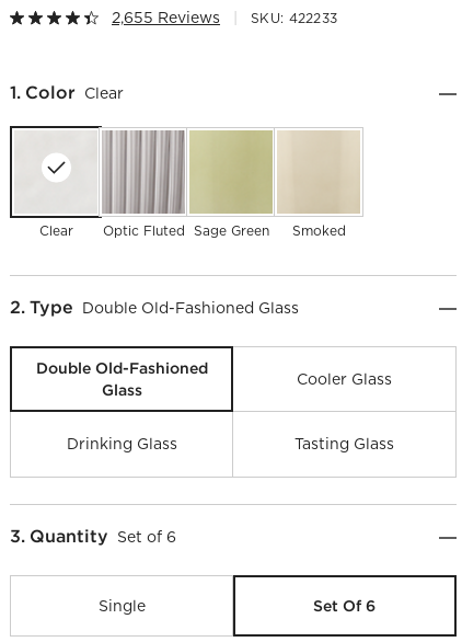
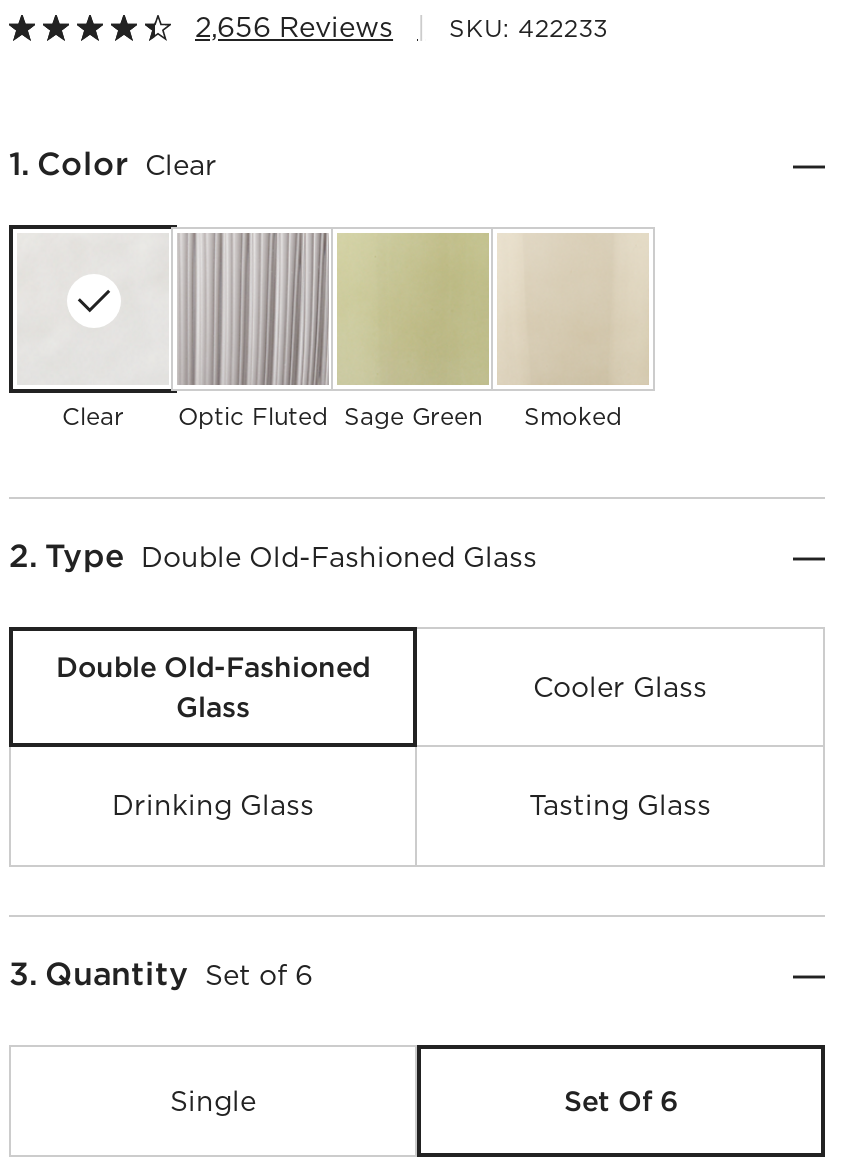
- 2,655 Reviews SKU: 422233
+ 2,656 Reviews SKU: 422233
